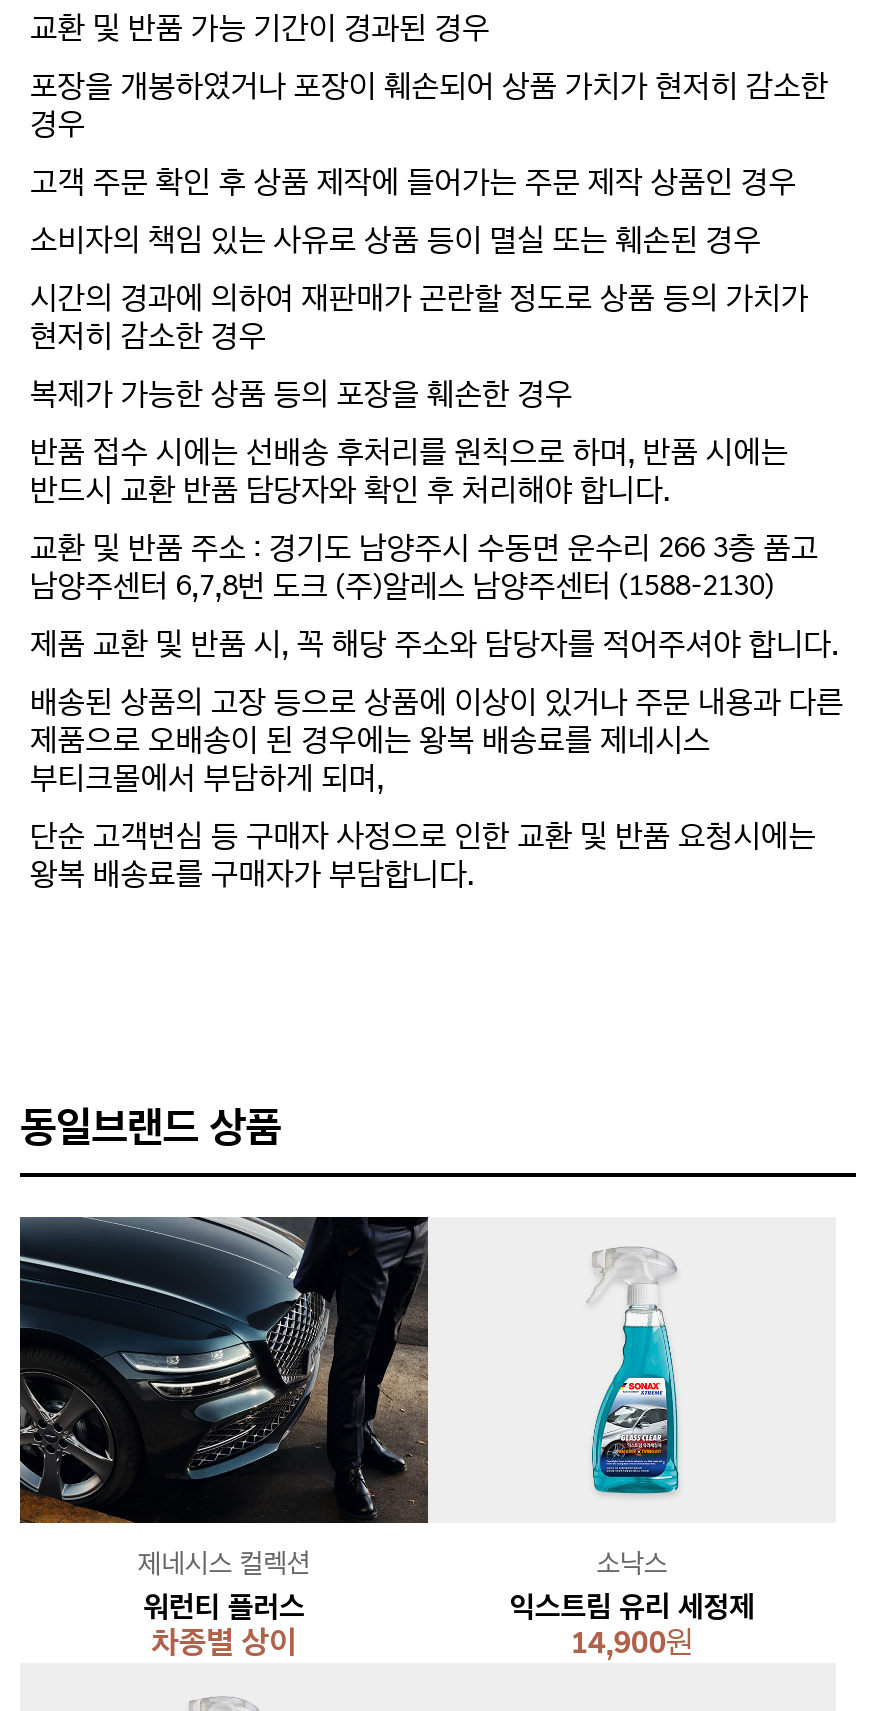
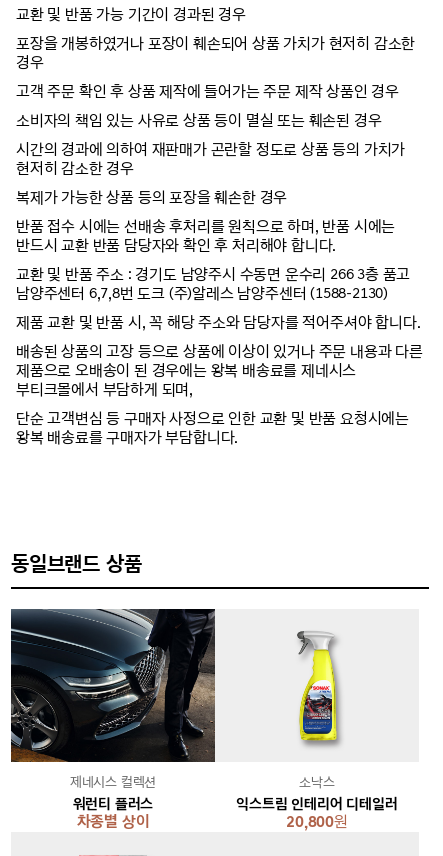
- [image]
+ [image]

- 익스트림 유리 세정제
+ 익스트림 인테리어 디테일러

- 14,900원
+ 20,800원
